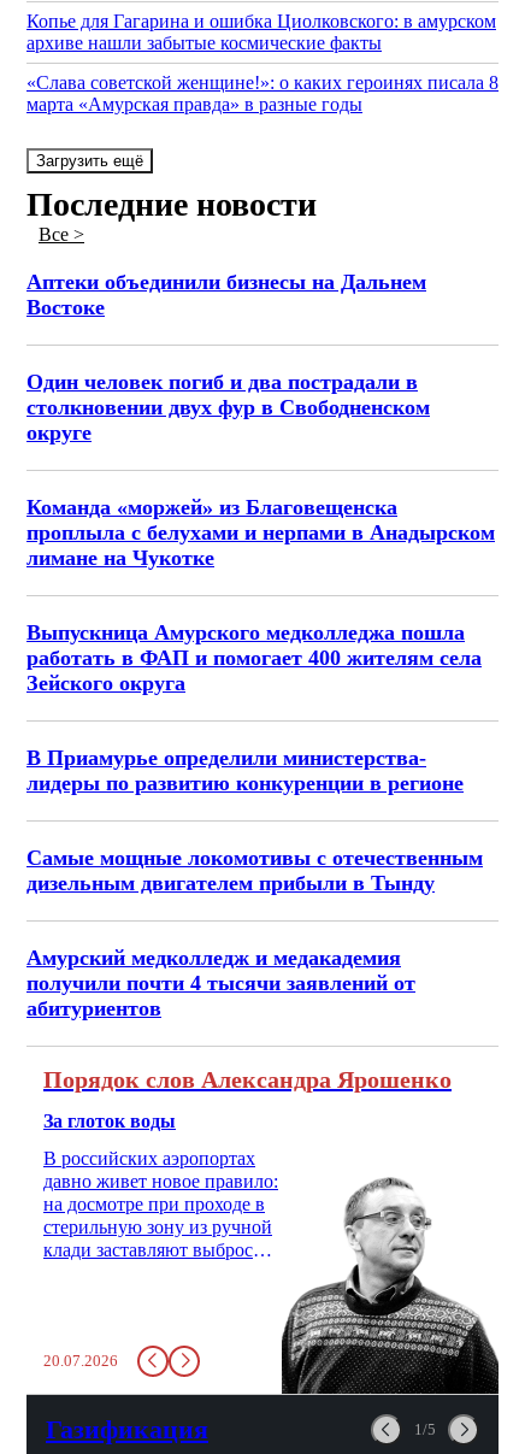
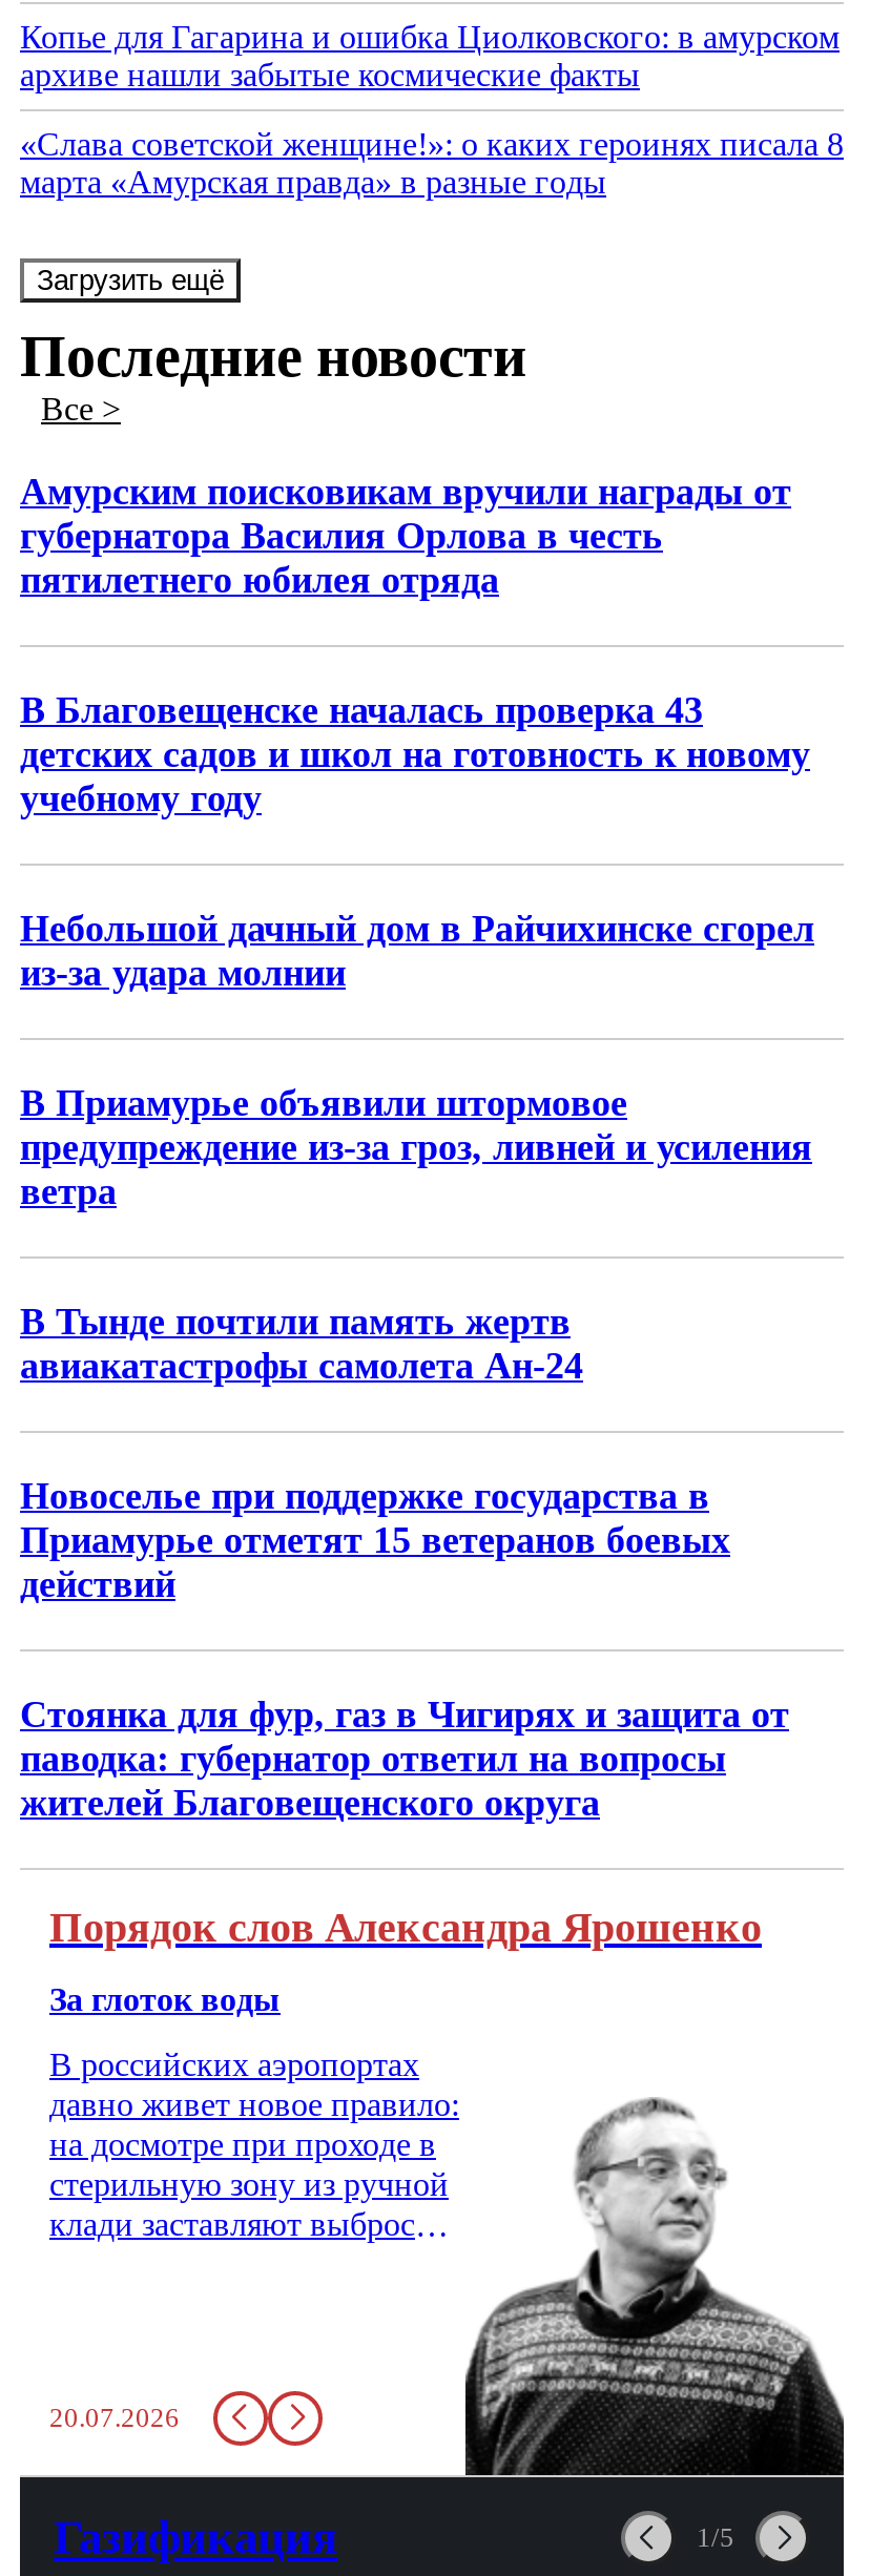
- Аптеки объединили бизнесы на Дальнем
- Востоке
+ Амурским поисковикам вручили награды от
+ губернатора Василия Орлова в честь
+ пятилетнего юбилея отряда

- Один человек погиб и два пострадали в
- столкновении двух фур в Свободненском
- округе
+ В Благовещенске началась проверка 43
+ детских садов и школ на готовность к новому
+ учебному году

- Команда «моржей» из Благовещенска
- проплыла с белухами и нерпами в Анадырском
- лимане на Чукотке
+ Небольшой дачный дом в Райчихинске сгорел
+ из-за удара молнии

- Выпускница Амурского медколледжа пошла
- работать в ФАП и помогает 400 жителям села
- Зейского округа
+ В Приамурье объявили штормовое
+ предупреждение из-за гроз, ливней и усиления
+ ветра

- В Приамурье определили министерства-
- лидеры по развитию конкуренции в регионе
+ В Тынде почтили память жертв
+ авиакатастрофы самолета Ан-24

- Самые мощные локомотивы с отечественным
- дизельным двигателем прибыли в Тынду
+ Новоселье при поддержке государства в
+ Приамурье отметят 15 ветеранов боевых
+ действий

- Амурский медколледж и медакадемия
- получили почти 4 тысячи заявлений от
- абитуриентов
+ Стоянка для фур, газ в Чигирях и защита от
+ паводка: губернатор ответил на вопросы
+ жителей Благовещенского округа
